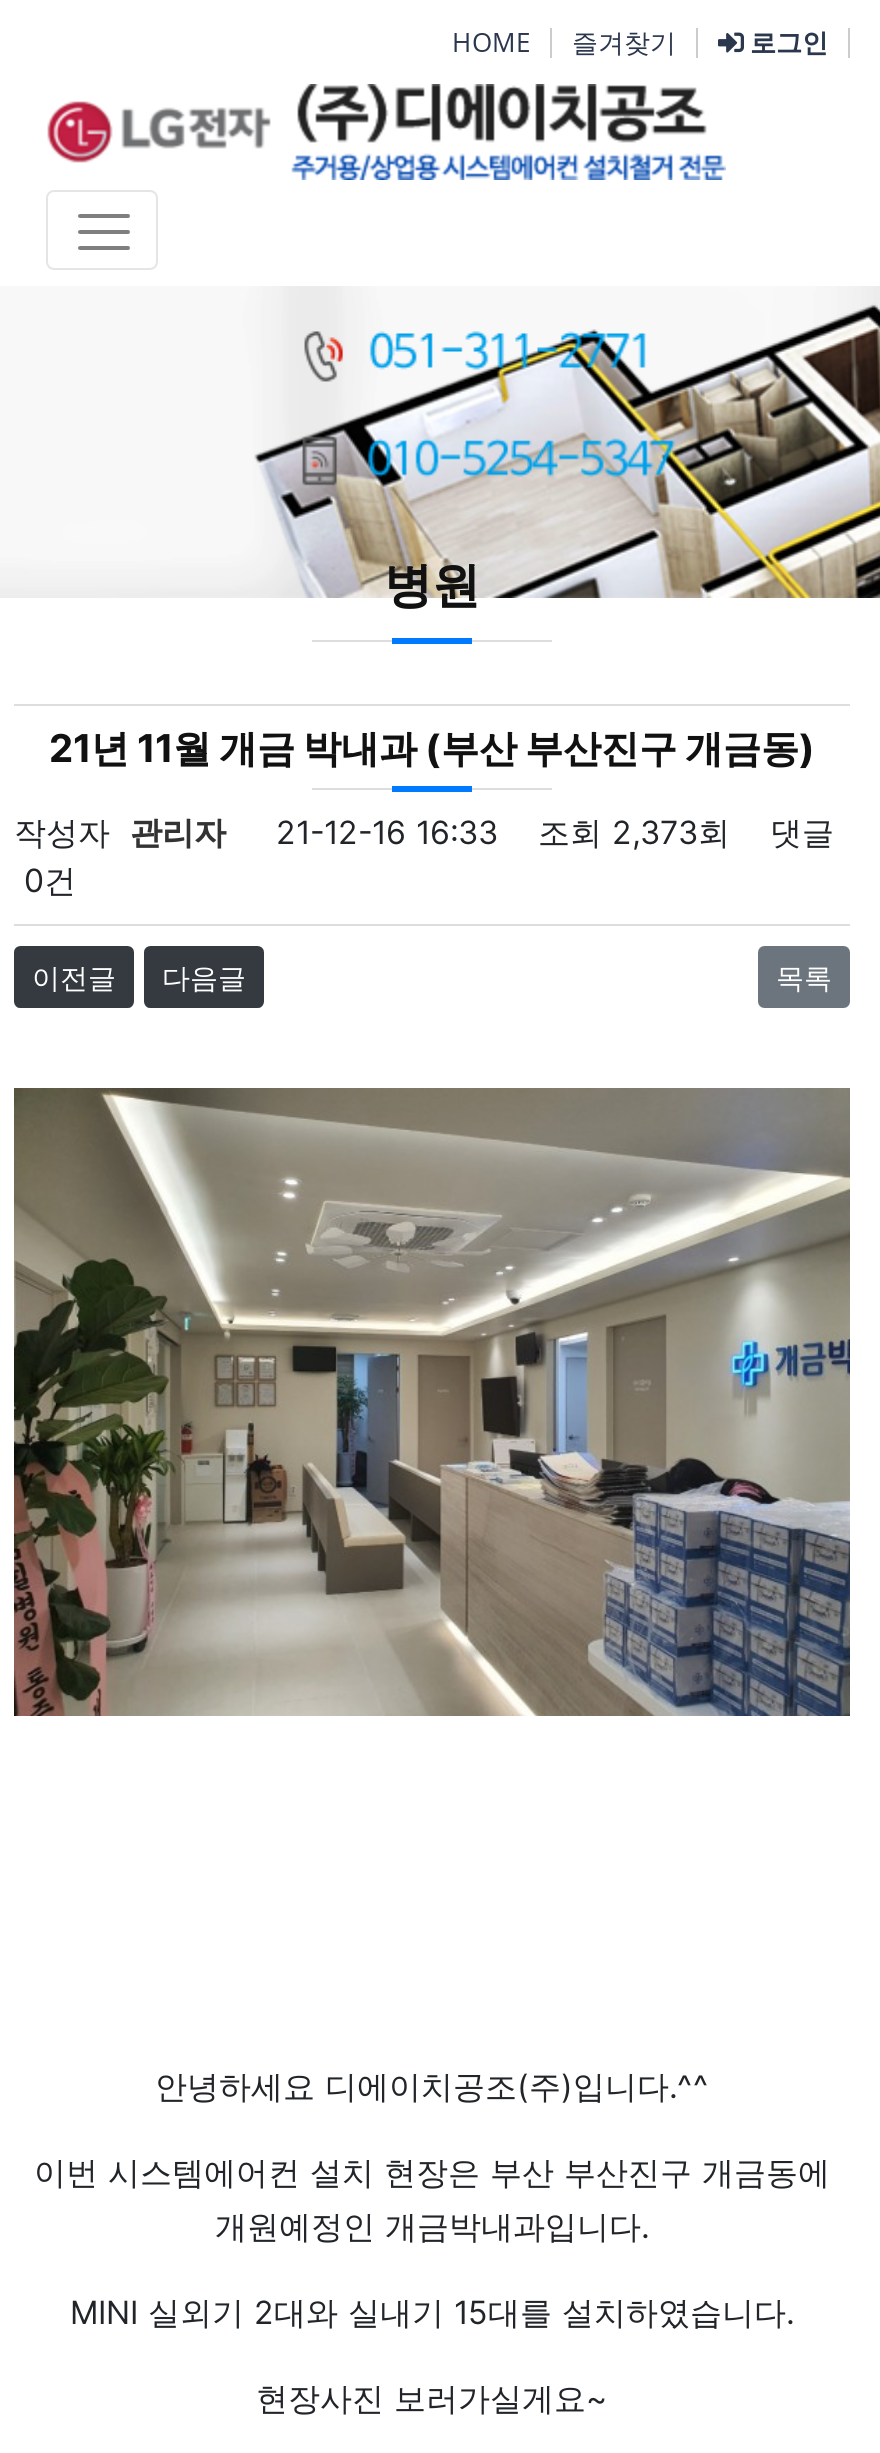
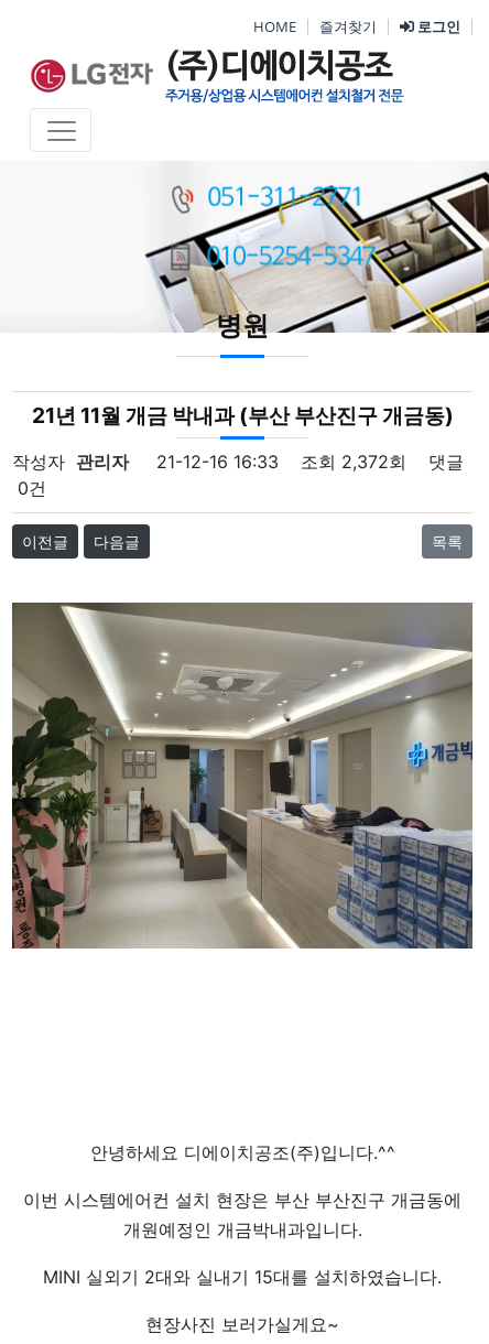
- 작성자 관리자 21-12-16 16:33 조회 2,373회 댓글
+ 작성자 관리자 21-12-16 16:33 조회 2,372회 댓글
